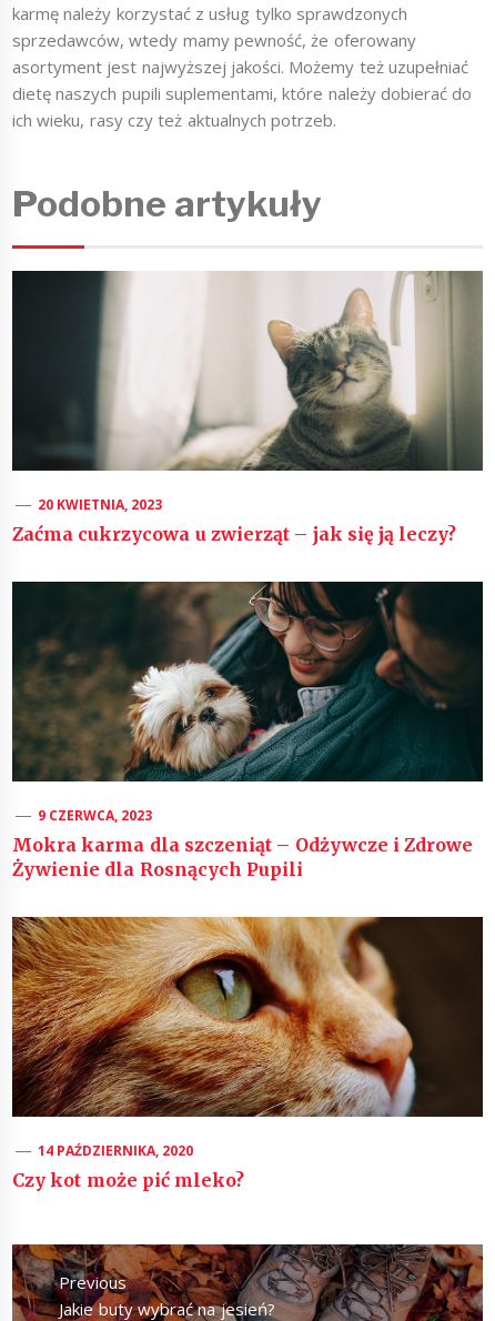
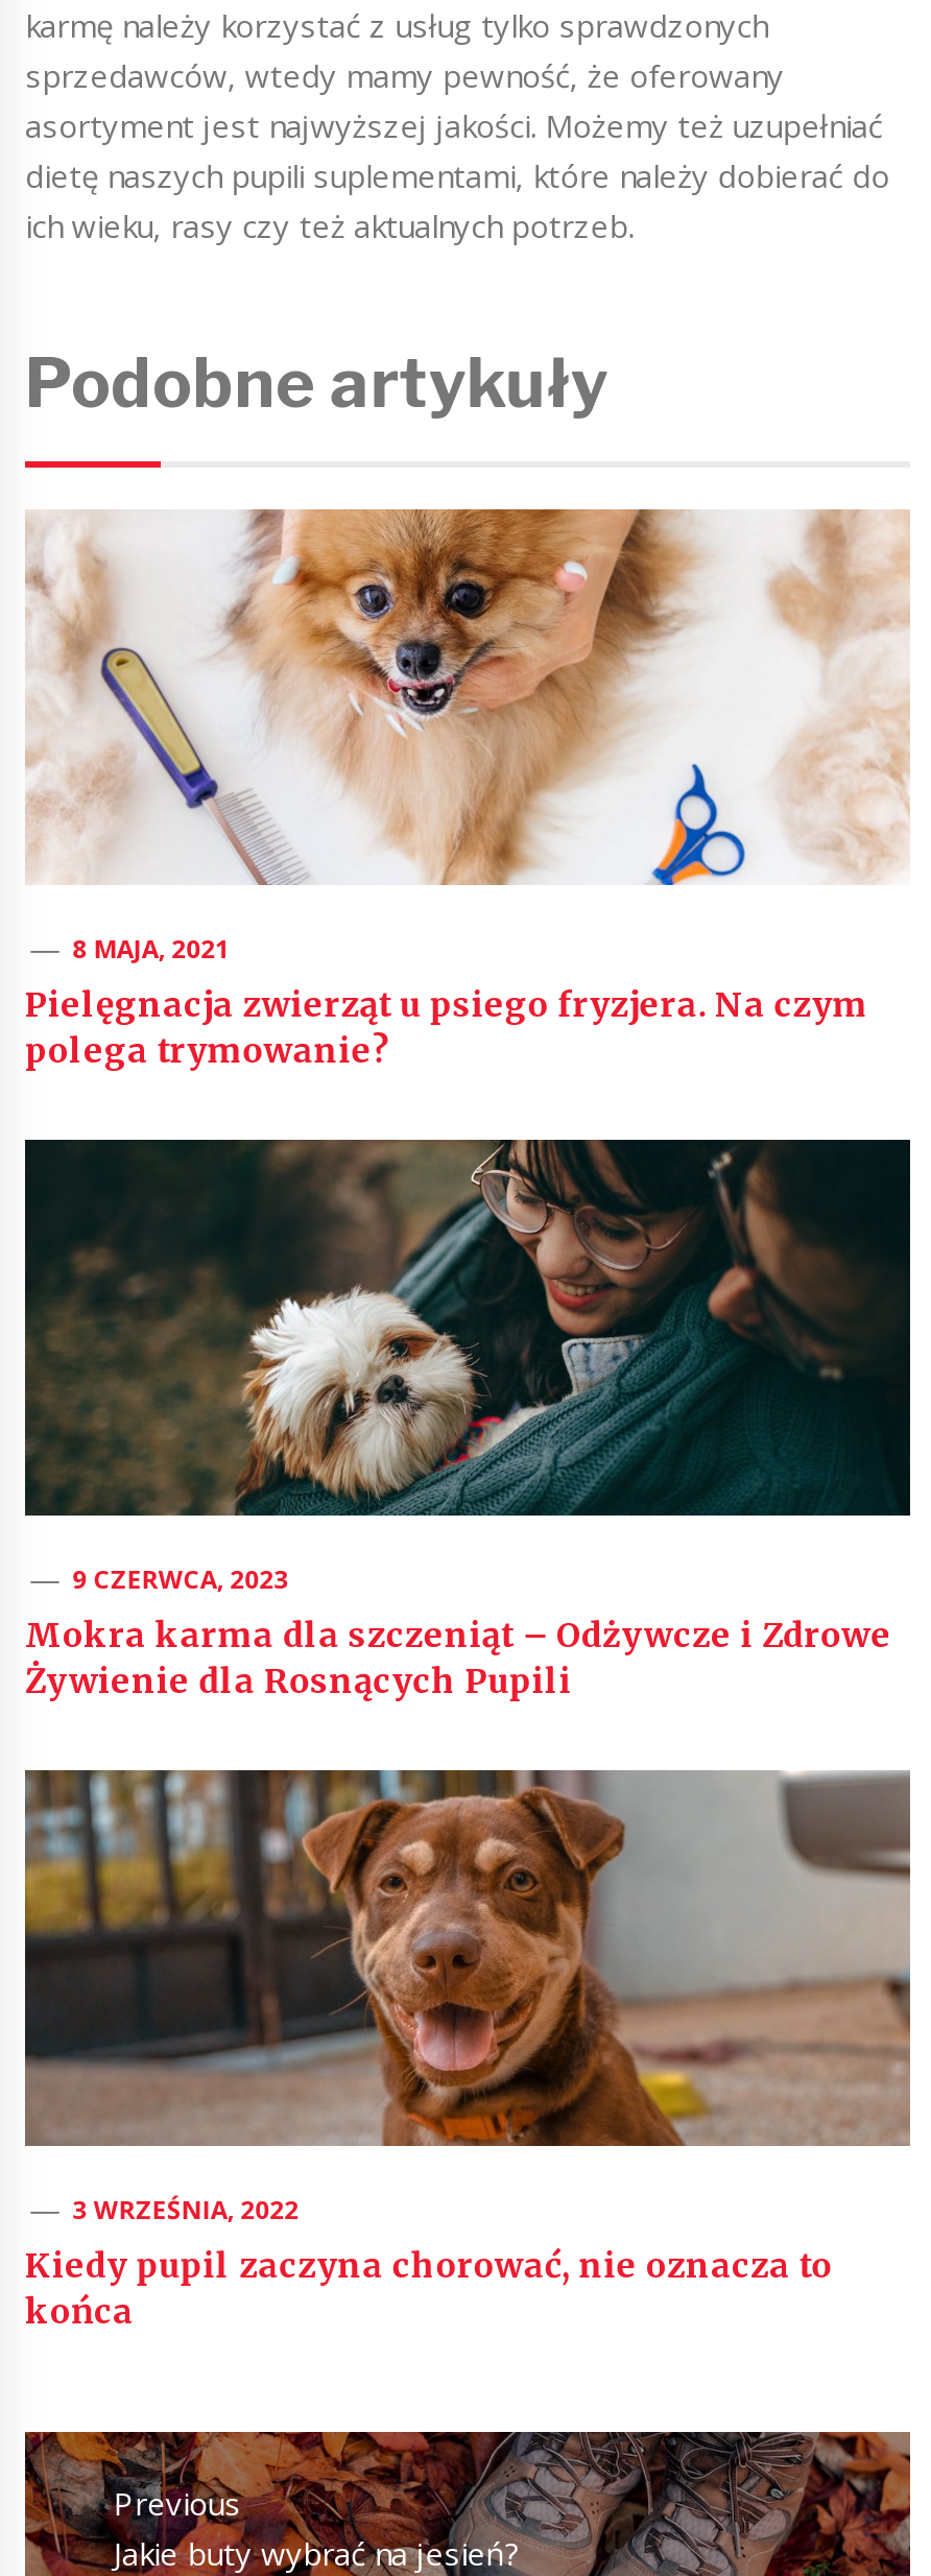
- [image]
- 20 KWIETNIA, 2023
- Zaćma cukrzycowa u zwierząt – jak się ją leczy?
+ [image]
+ 8 MAJA, 2021
+ Pielęgnacja zwierząt u psiego fryzjera. Na czym
+ polega trymowanie?

- [image]
- 14 PAŹDZIERNIKA, 2020
- Czy kot może pić mleko?
+ [image]
+ 3 WRZEŚNIA, 2022
+ Kiedy pupil zaczyna chorować, nie oznacza to
+ końca
